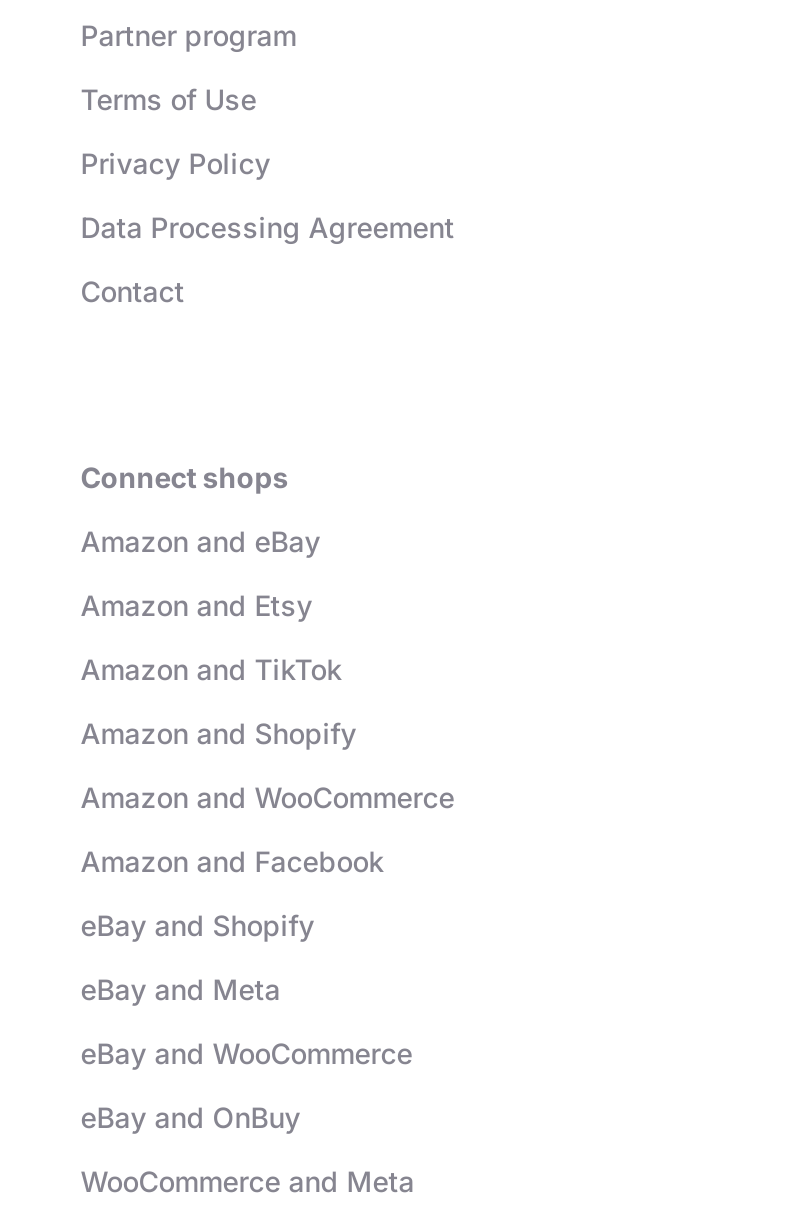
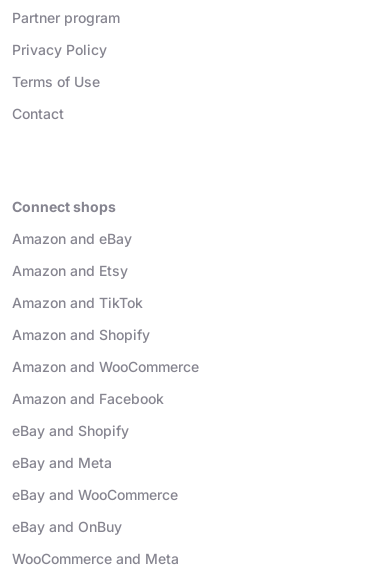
moved down: Terms of Use

- Data Processing Agreement
